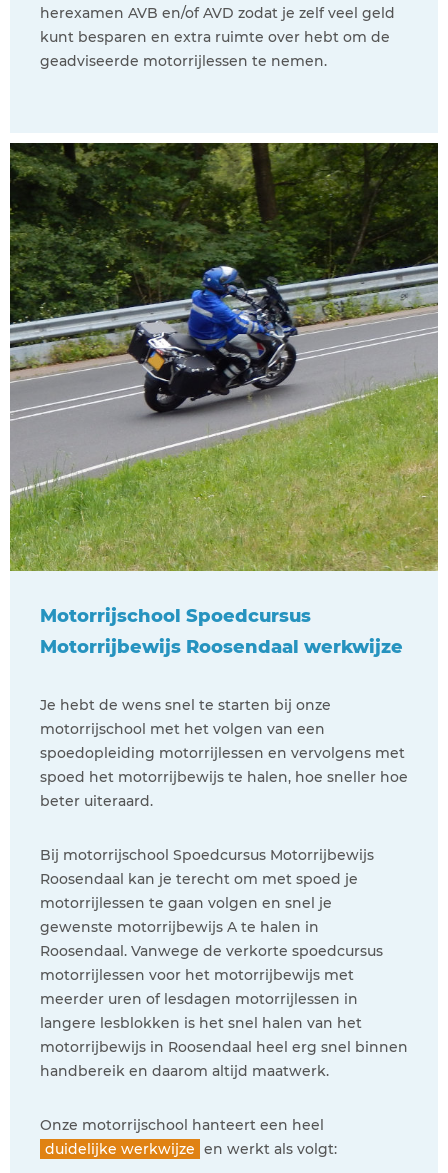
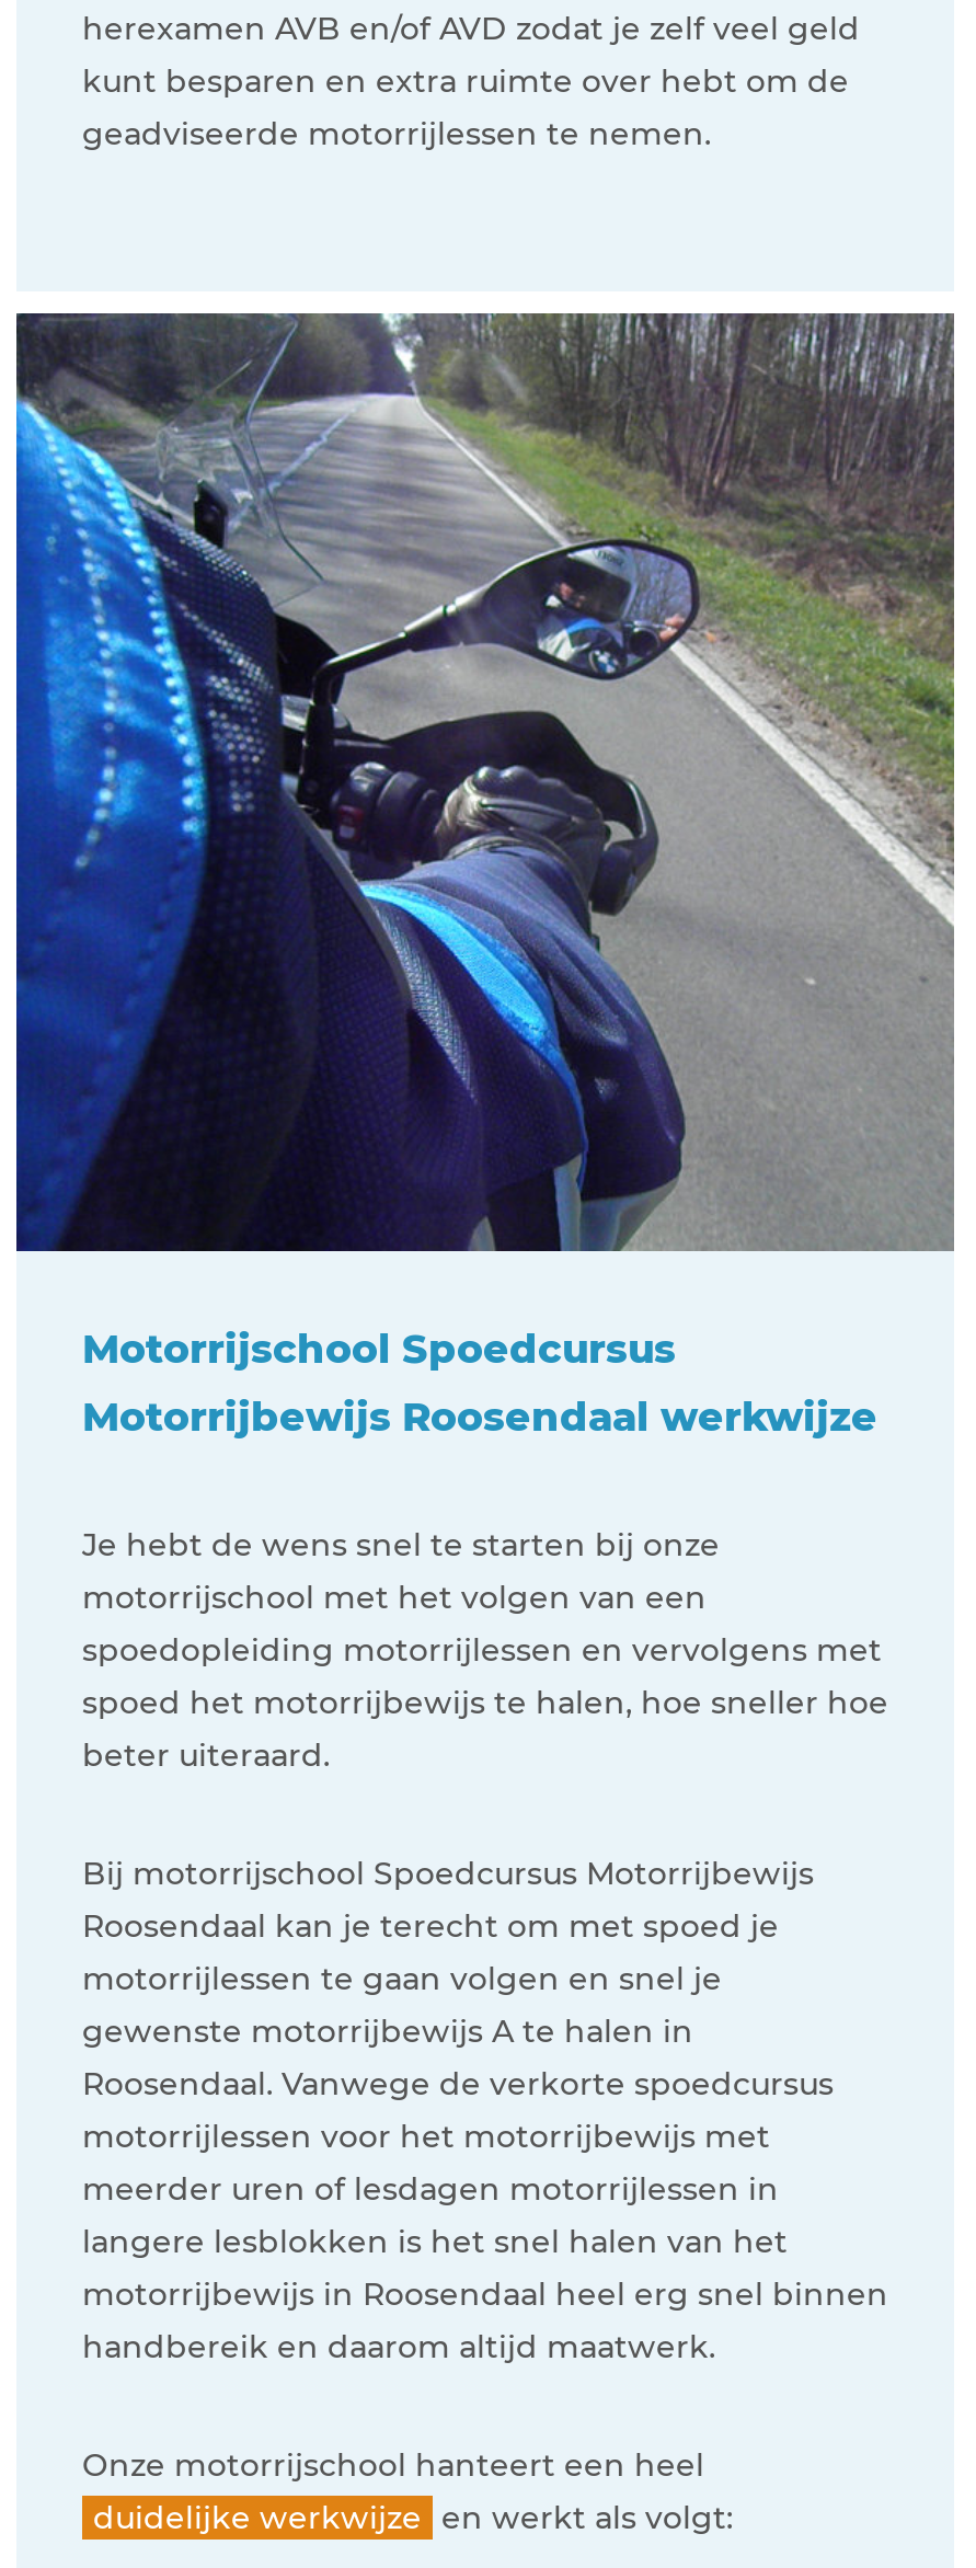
- [image]
+ [image]
